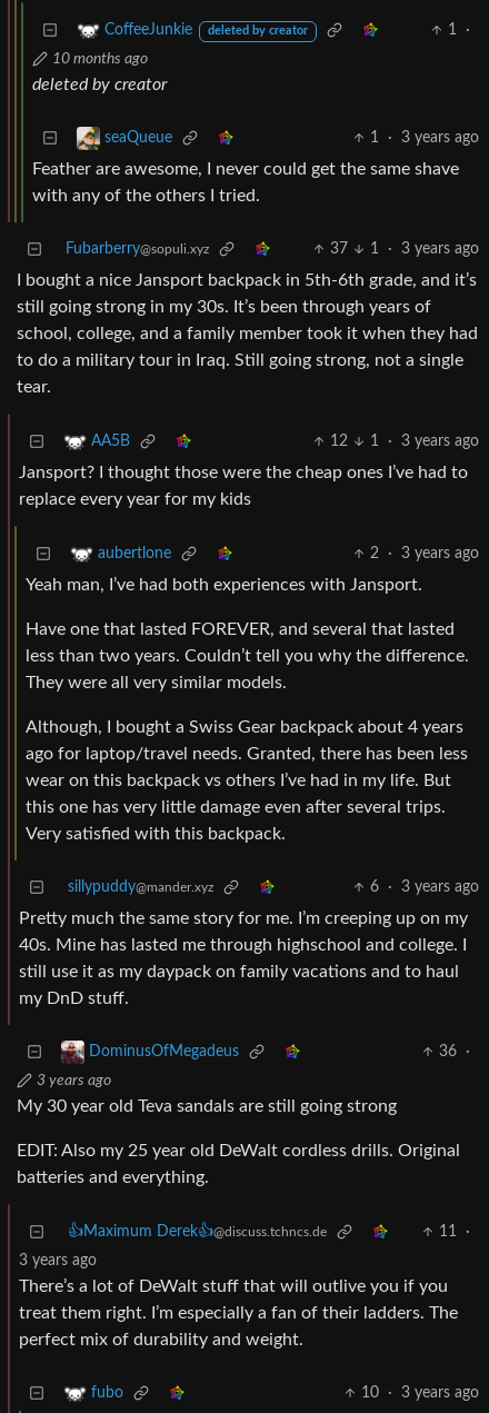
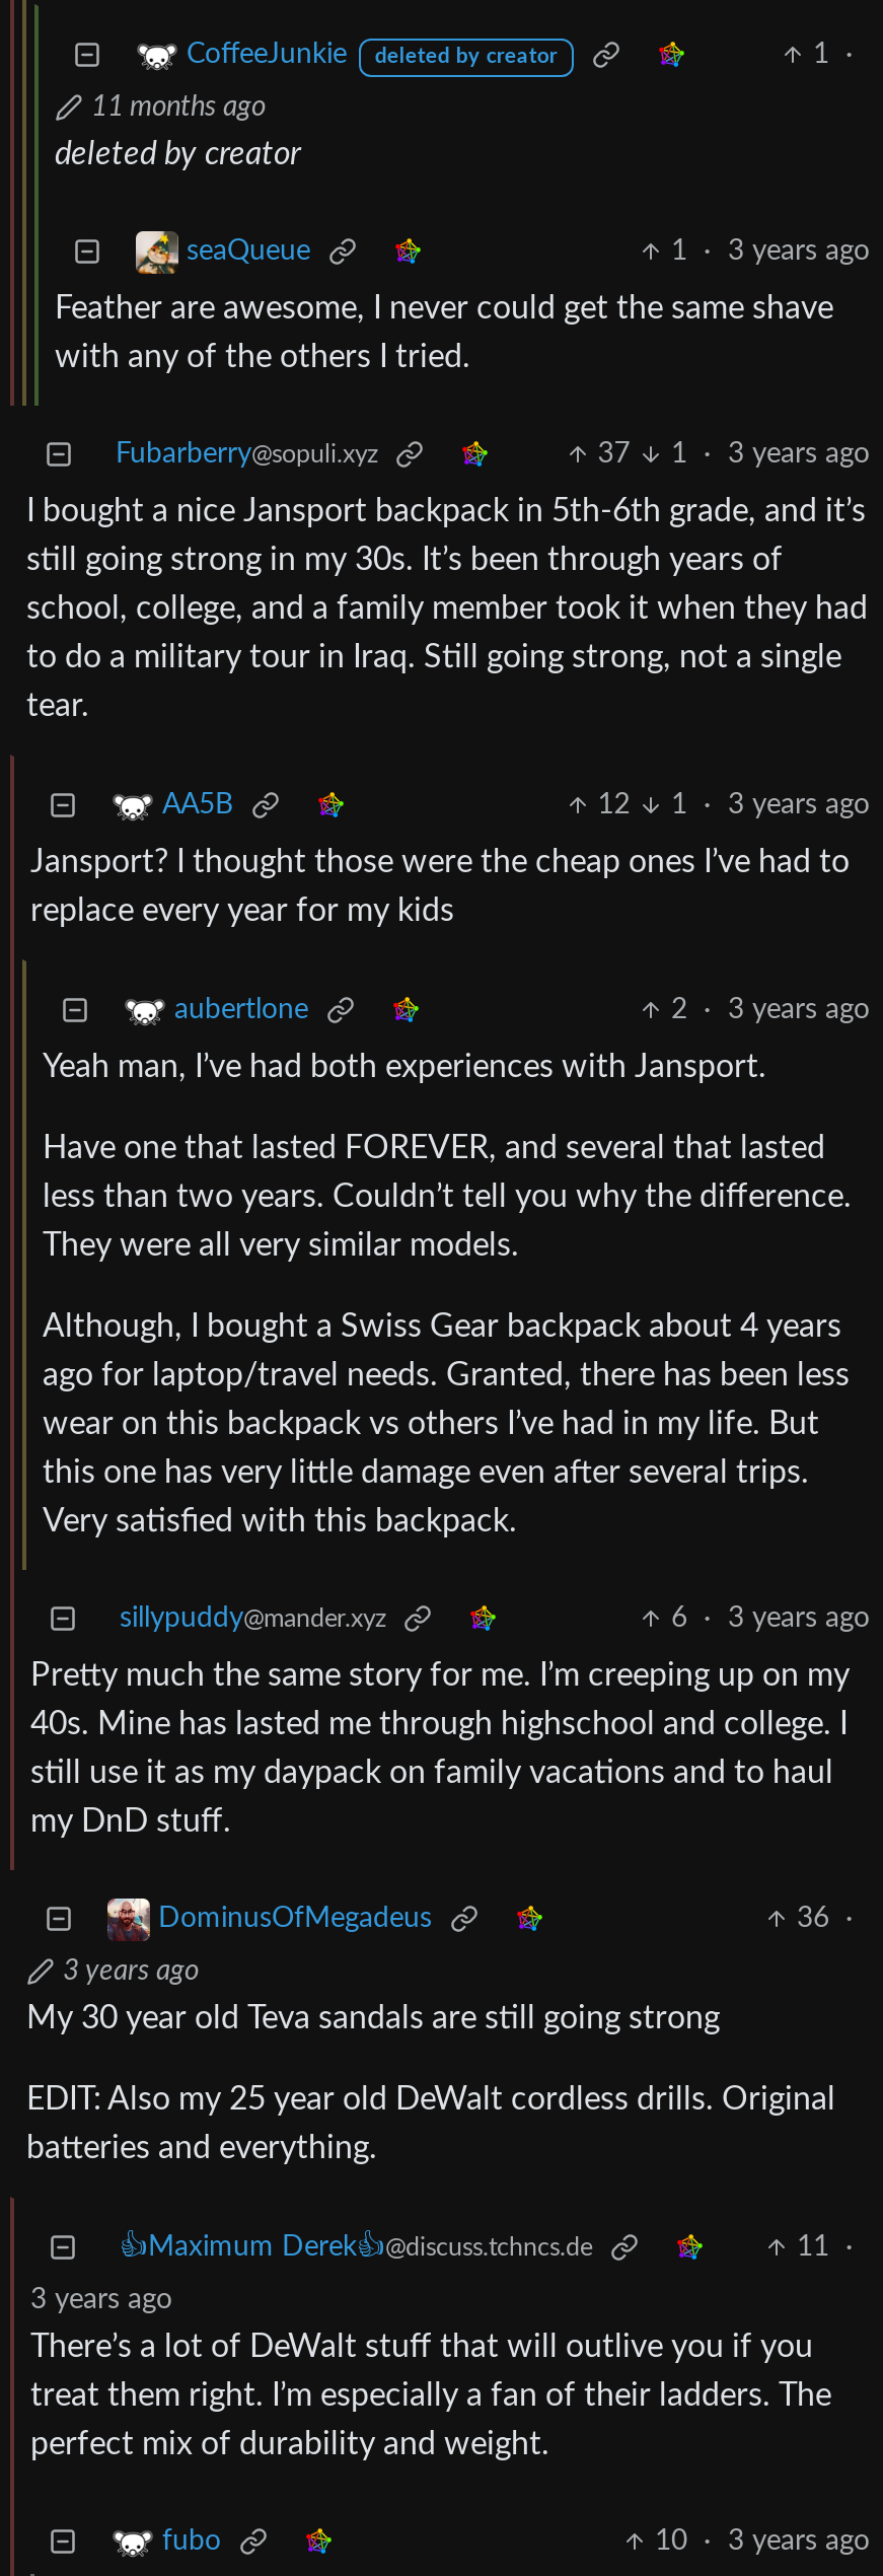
- 10 months ago
+ 11 months ago
